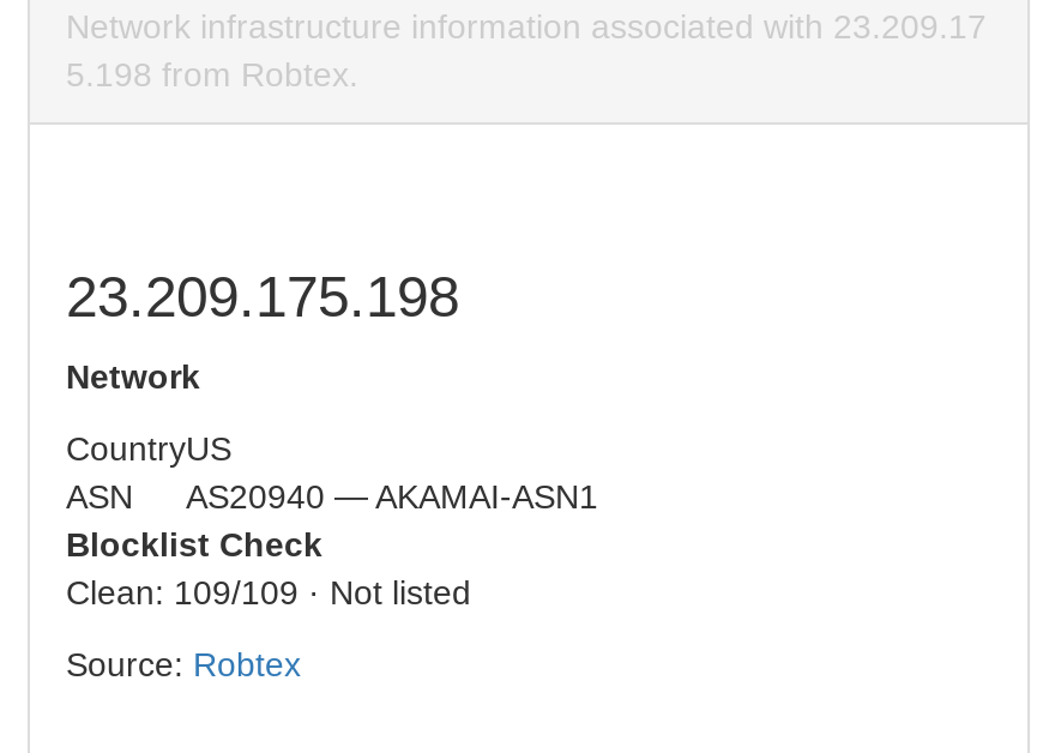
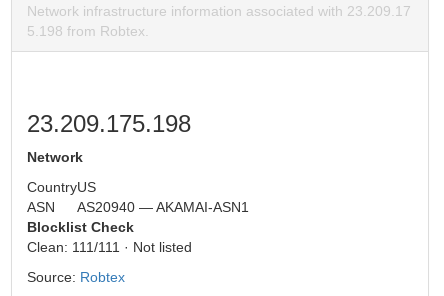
- Clean: 109/109 · Not listed
+ Clean: 111/111 · Not listed
